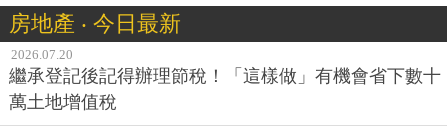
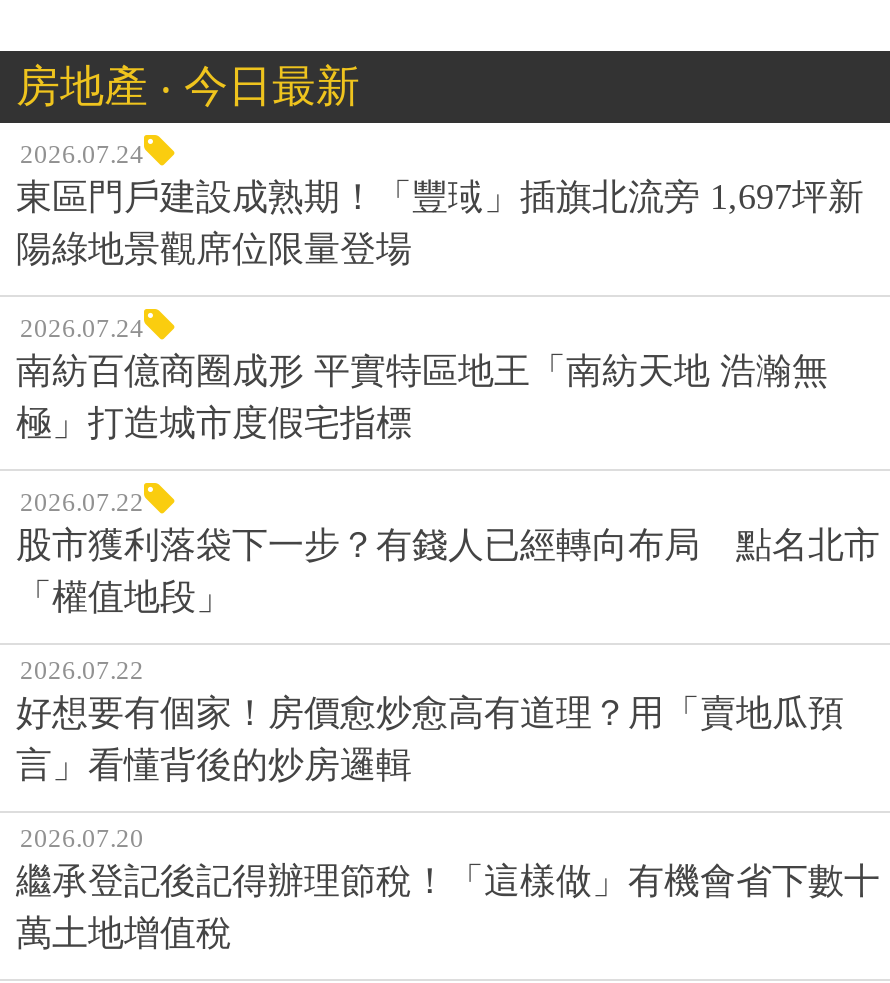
+ 2026.07.24
+ 東區門戶建設成熟期！「豐琙」插旗北流旁 1,697坪新
+ 陽綠地景觀席位限量登場
+ 2026.07.24
+ 南紡百億商圈成形 平實特區地王「南紡天地 浩瀚無
+ 極」打造城市度假宅指標
+ 2026.07.22
+ 股市獲利落袋下一步？有錢人已經轉向布局 點名北市
+ 「權值地段」
+ 2026.07.22
+ 好想要有個家！房價愈炒愈高有道理？用「賣地瓜預
+ 言」看懂背後的炒房邏輯
